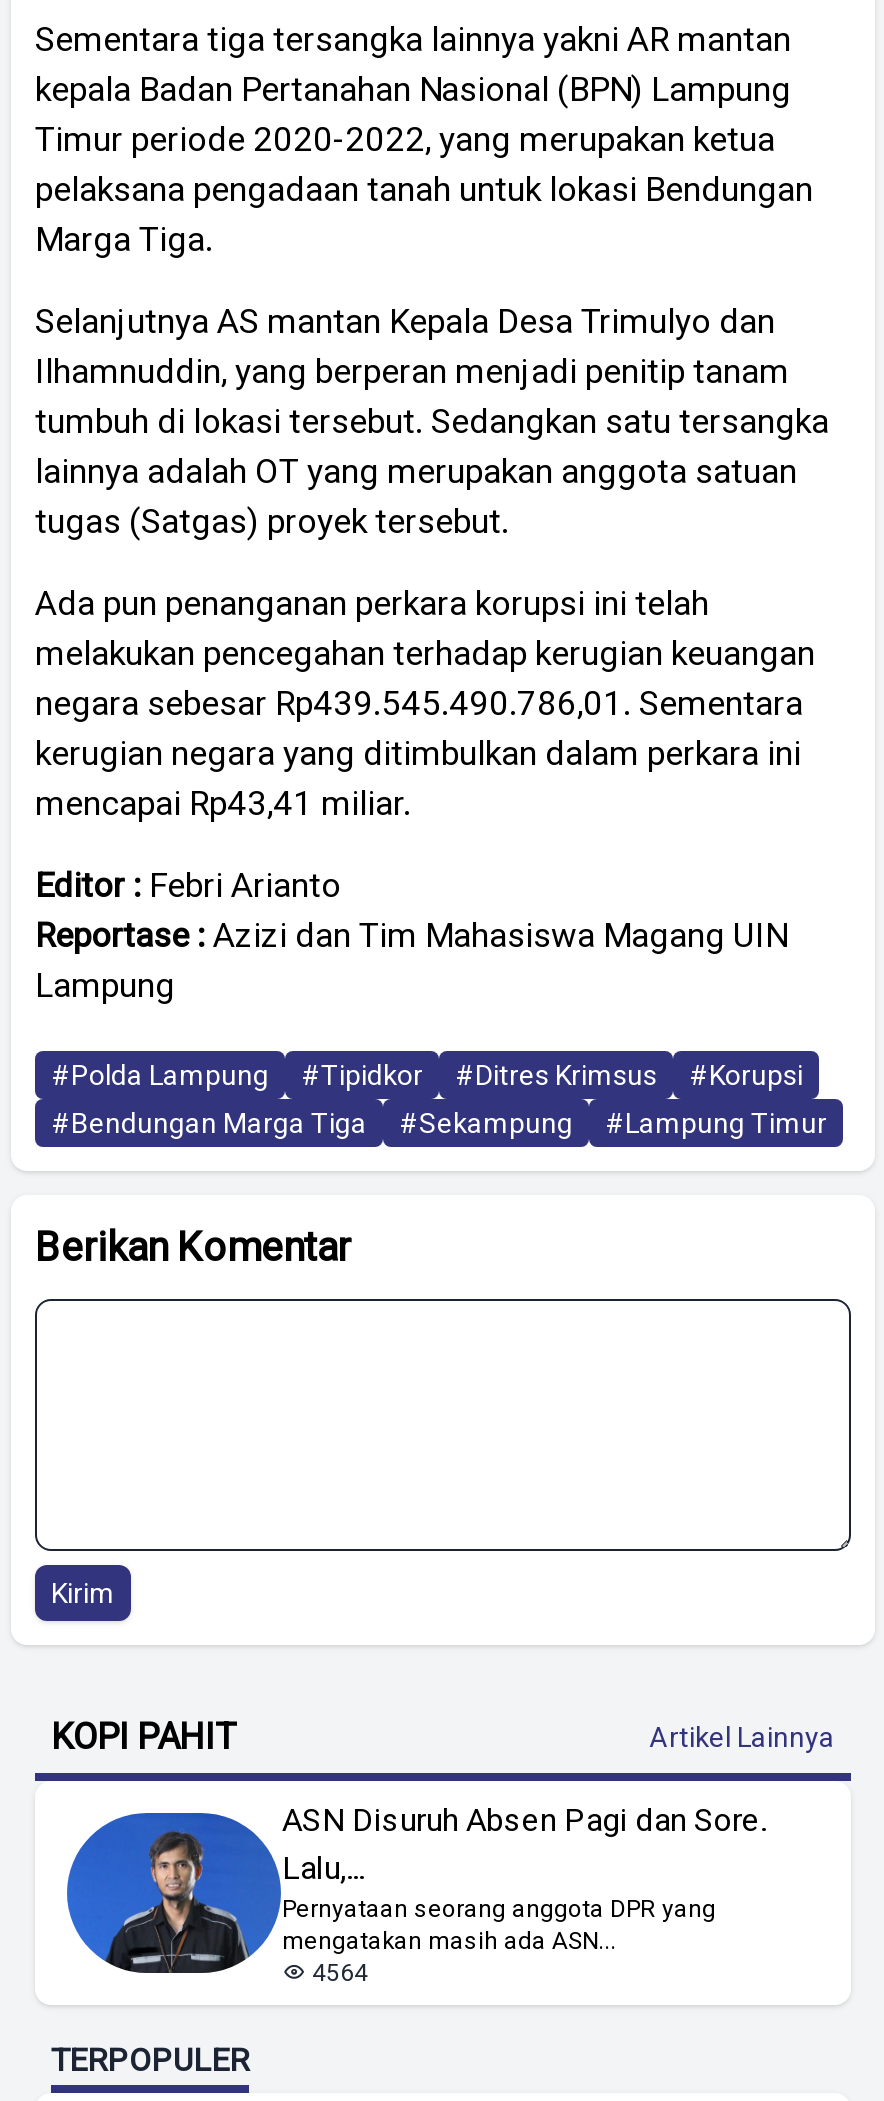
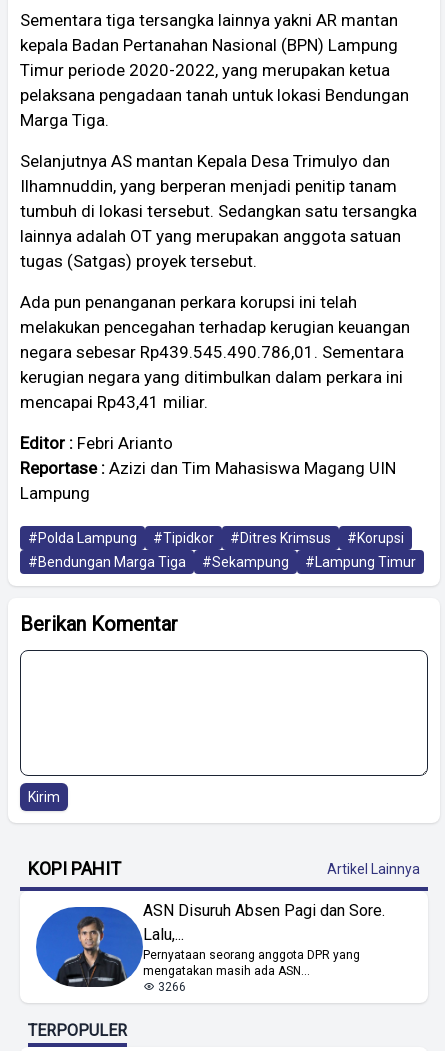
- 4564
+ 3266
